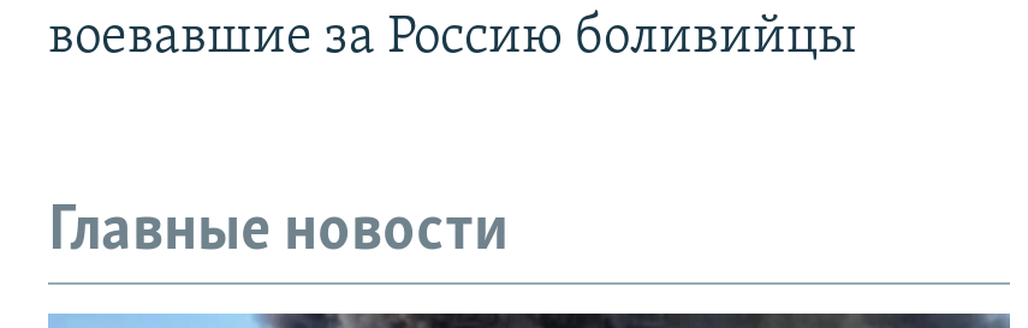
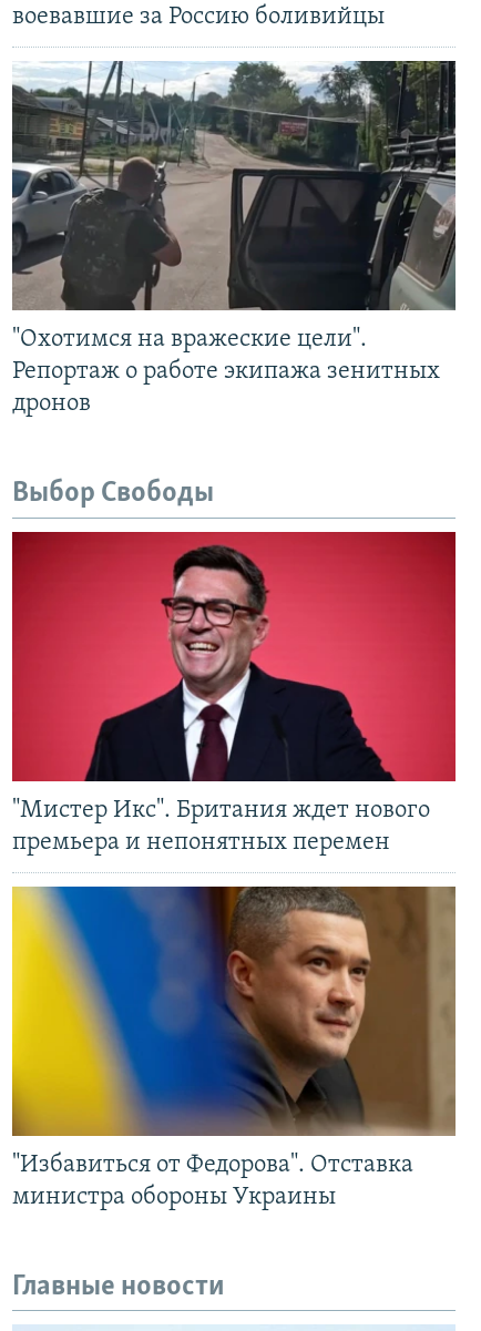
+ [image]
+ "Охотимся на вражеские цели".
+ Репортаж о работе экипажа зенитных
+ дронов
+ Выбор Свободы

+ [image]
+ "Мистер Икс". Британия ждет нового
+ премьера и непонятных перемен

+ [image]
+ "Избавиться от Федорова". Отставка
+ министра обороны Украины
